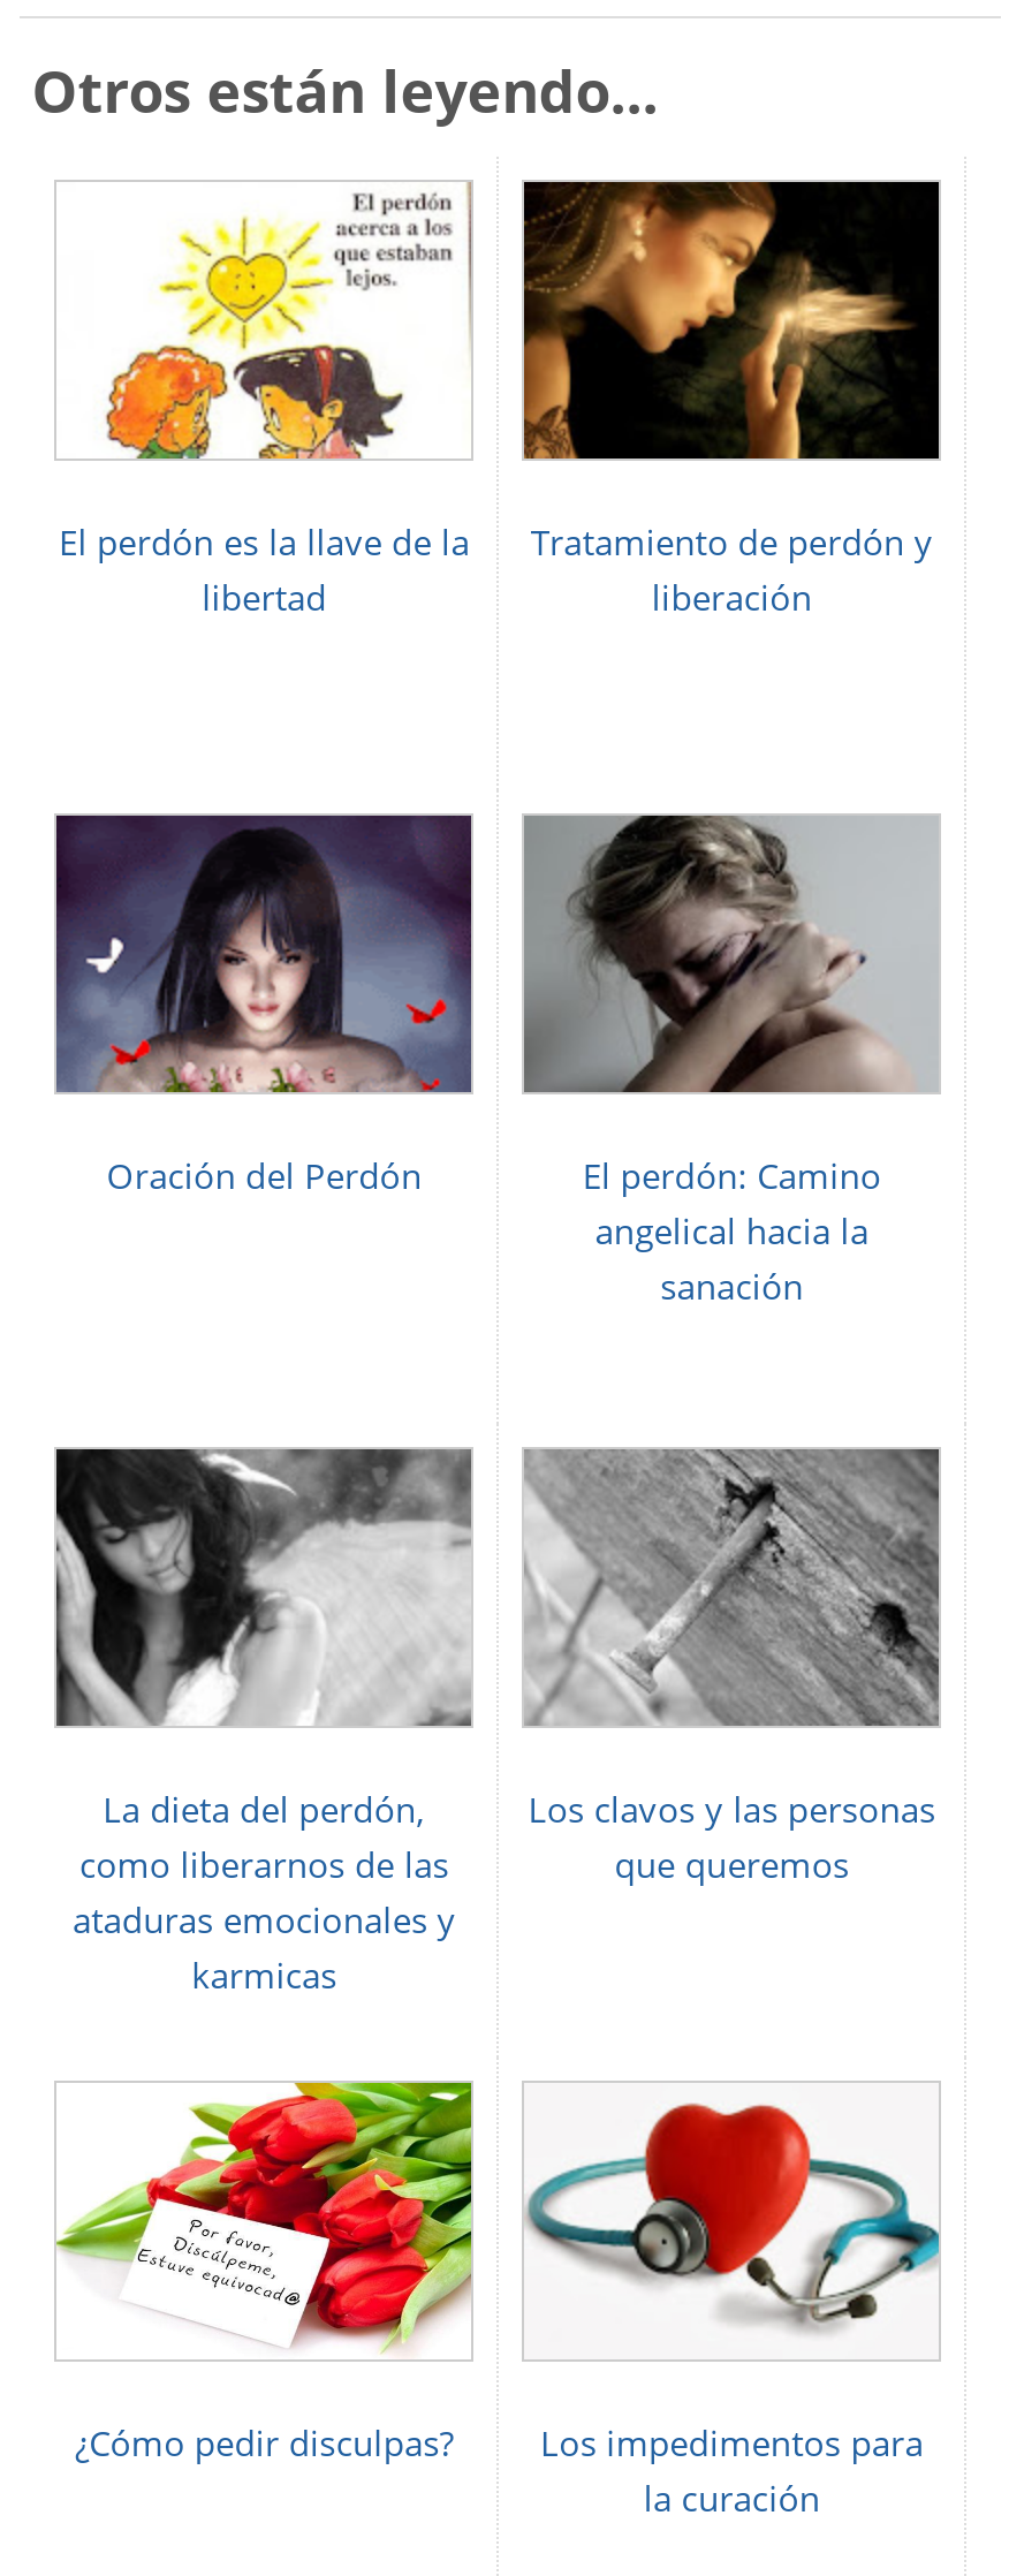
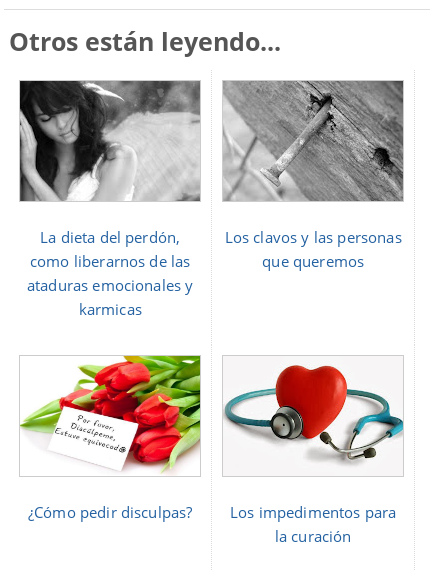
- [image]
- El perdón es la llave de la
- libertad

- [image]
- Tratamiento de perdón y
- liberación

- [image]
- Oración del Perdón
- El perdón: Camino
- angelical hacia la
- sanación

- [image]
